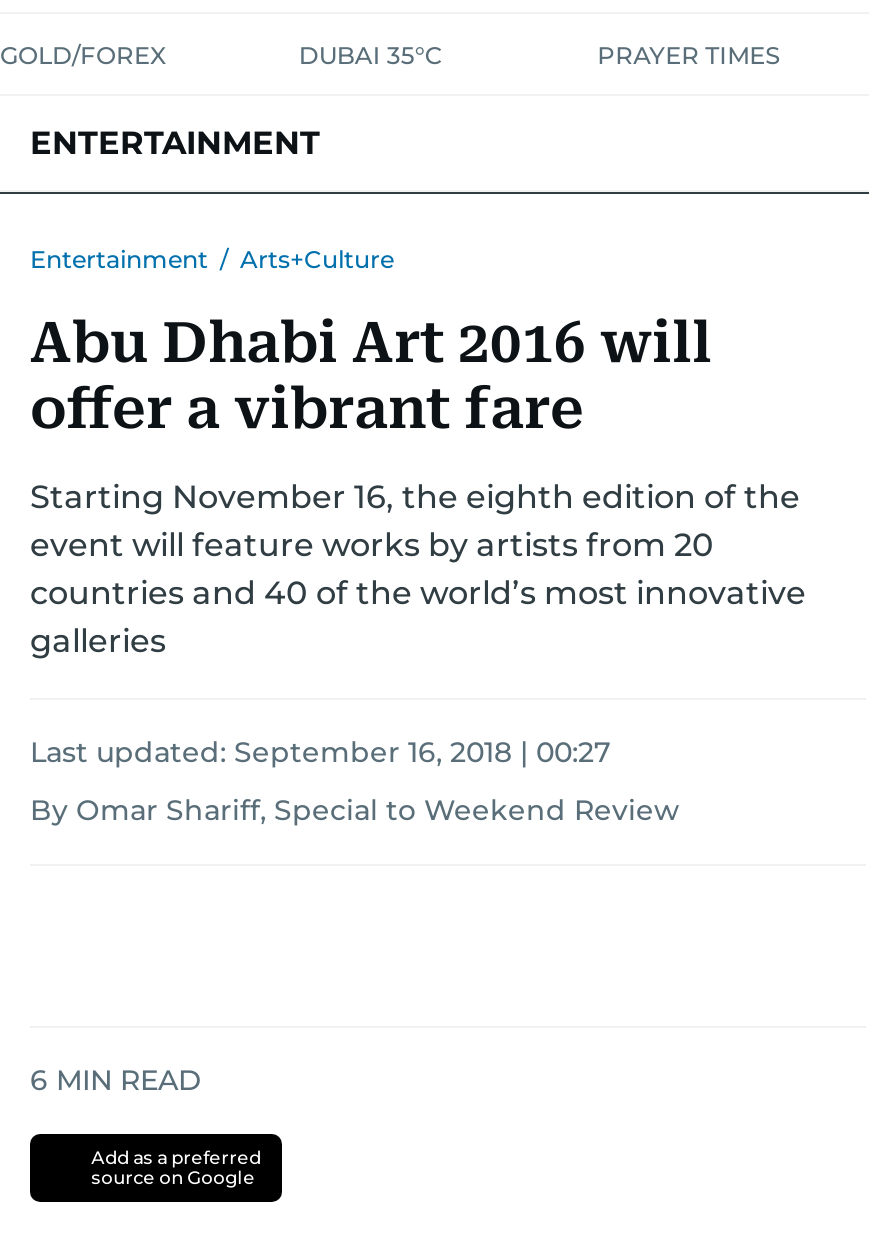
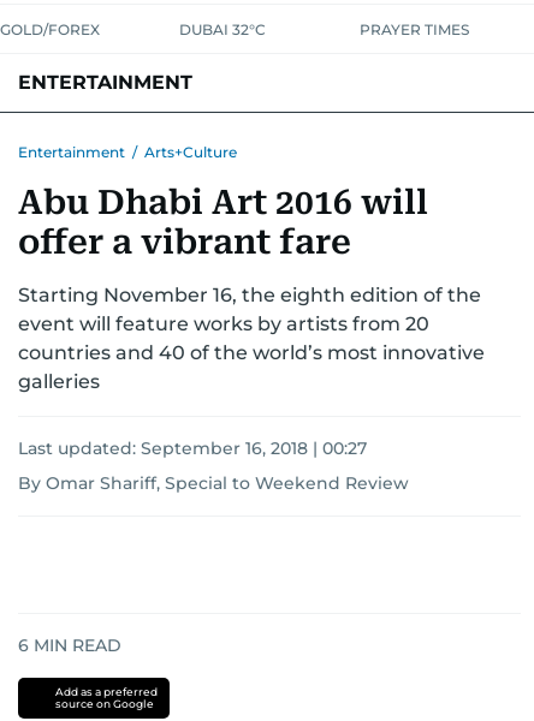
- DUBAI 35°C
+ DUBAI 32°C
